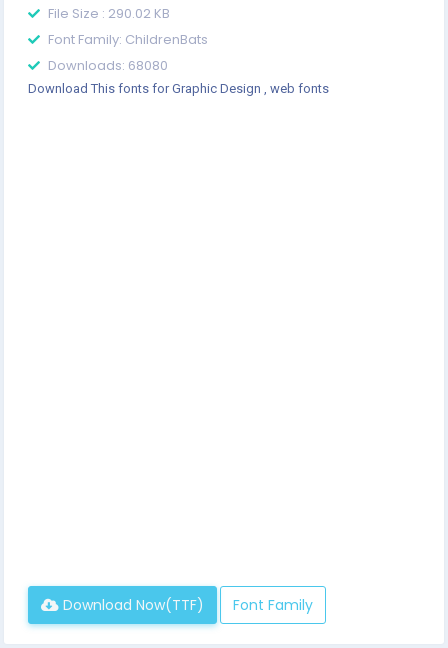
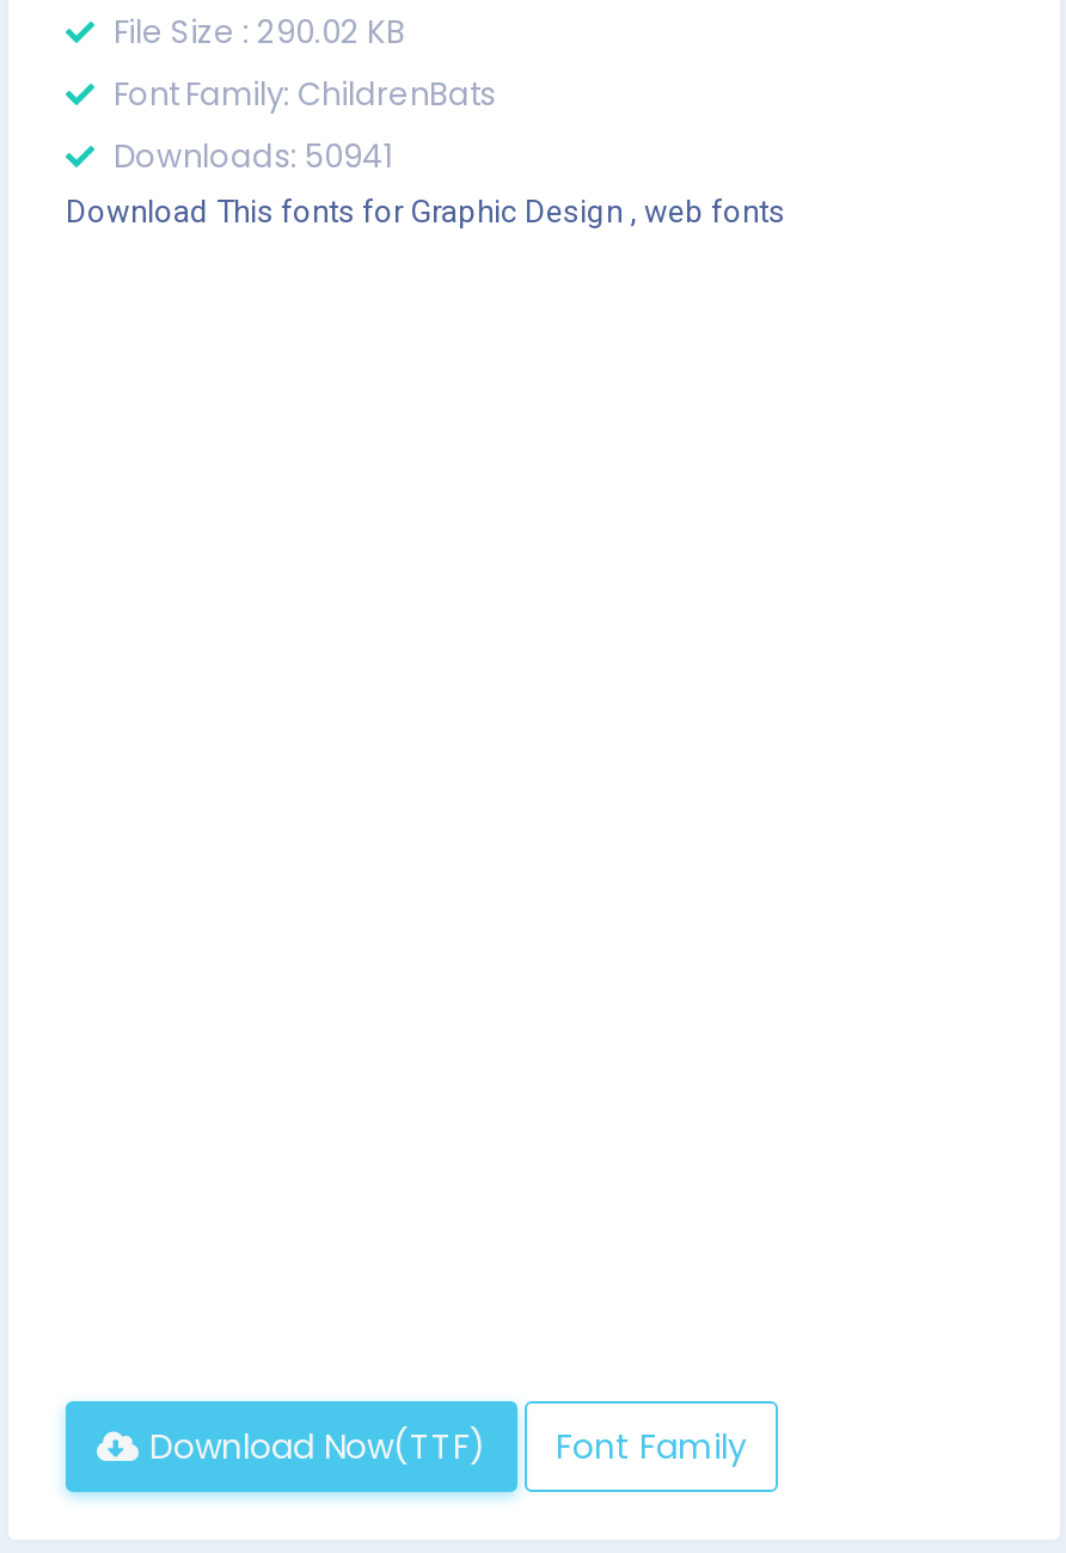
- Downloads: 68080
+ Downloads: 50941
